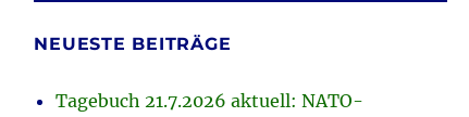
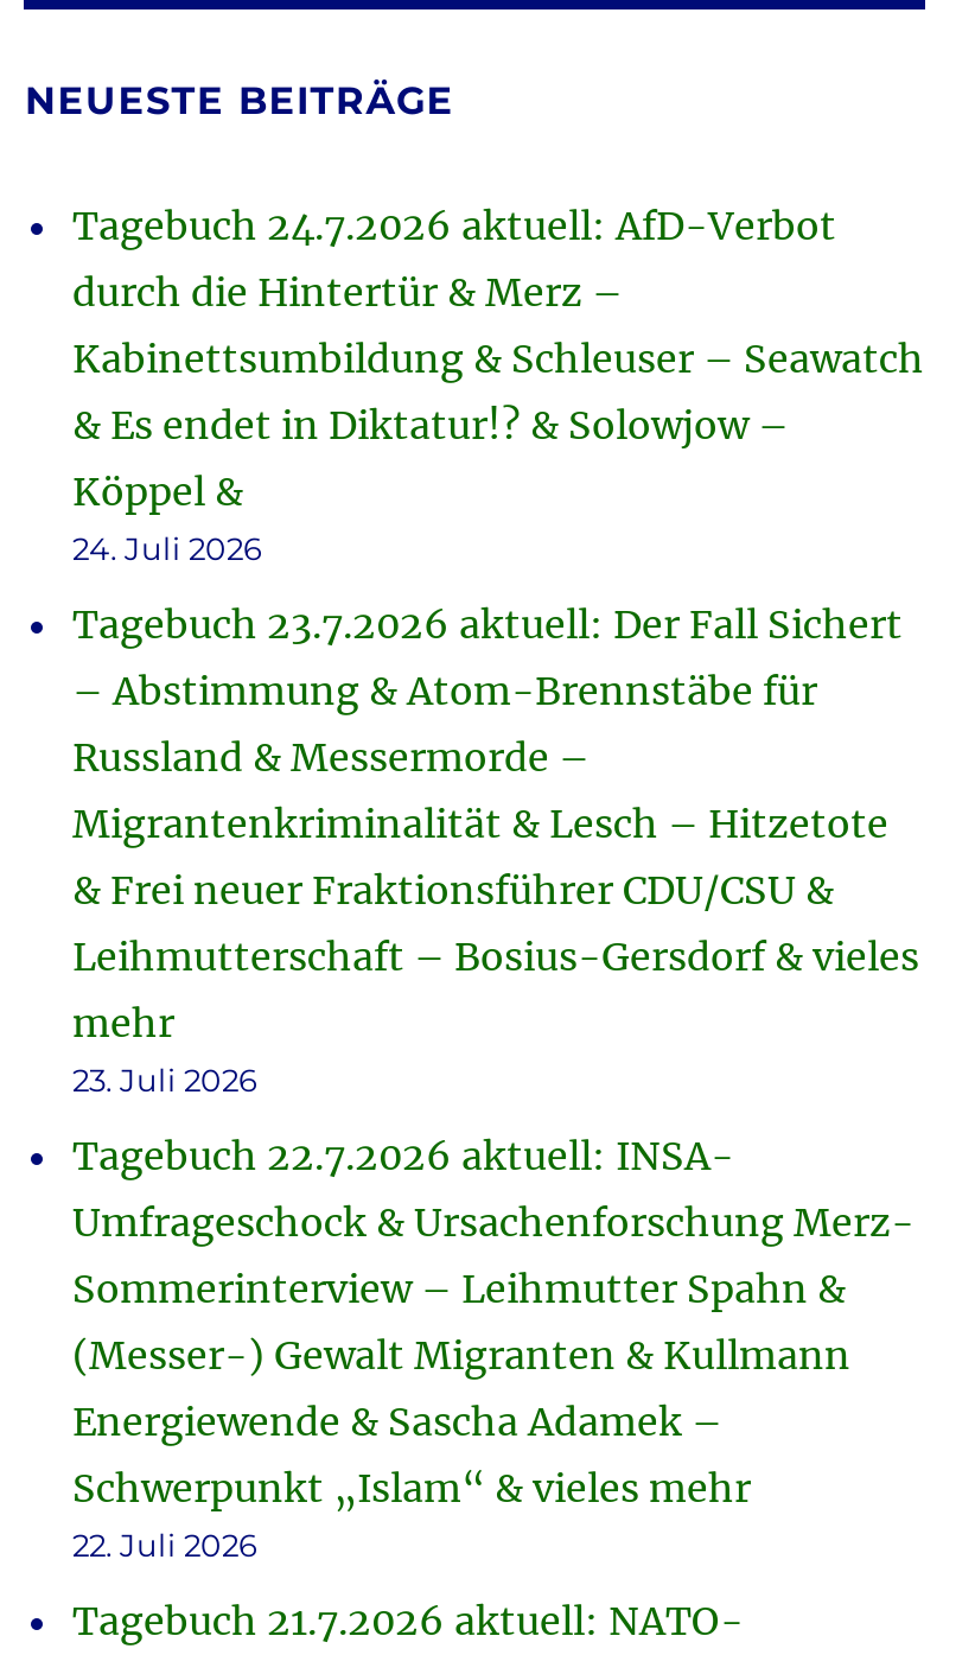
+ Tagebuch 24.7.2026 aktuell: AfD-Verbot
+ durch die Hintertür & Merz –
+ Kabinettsumbildung & Schleuser – Seawatch
+ & Es endet in Diktatur!? & Solowjow –
+ Köppel &
+ 24. Juli 2026
+ Tagebuch 23.7.2026 aktuell: Der Fall Sichert
+ – Abstimmung & Atom-Brennstäbe für
+ Russland & Messermorde –
+ Migrantenkriminalität & Lesch – Hitzetote
+ & Frei neuer Fraktionsführer CDU/CSU &
+ Leihmutterschaft – Bosius-Gersdorf & vieles
+ mehr
+ 23. Juli 2026
+ Tagebuch 22.7.2026 aktuell: INSA-
+ Umfrageschock & Ursachenforschung Merz-
+ Sommerinterview – Leihmutter Spahn &
+ (Messer-) Gewalt Migranten & Kullmann
+ Energiewende & Sascha Adamek –
+ Schwerpunkt „Islam“ & vieles mehr
+ 22. Juli 2026
